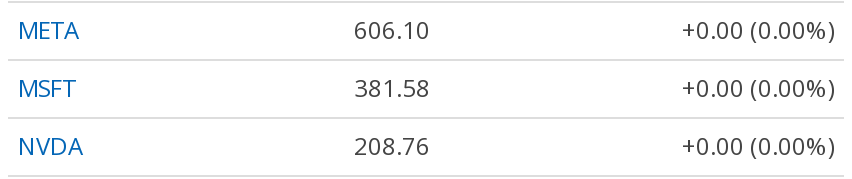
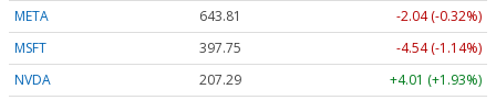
- 606.10
+ 643.81

- +0.00 (0.00%)
+ -2.04 (-0.32%)

- 381.58
+ 397.75

- +0.00 (0.00%)
+ -4.54 (-1.14%)

- 208.76
+ 207.29

- +0.00 (0.00%)
+ +4.01 (+1.93%)
